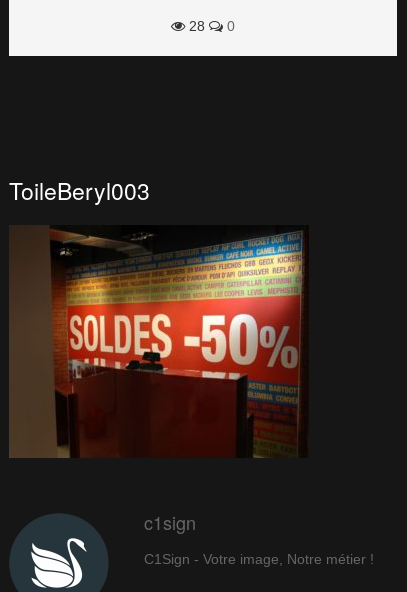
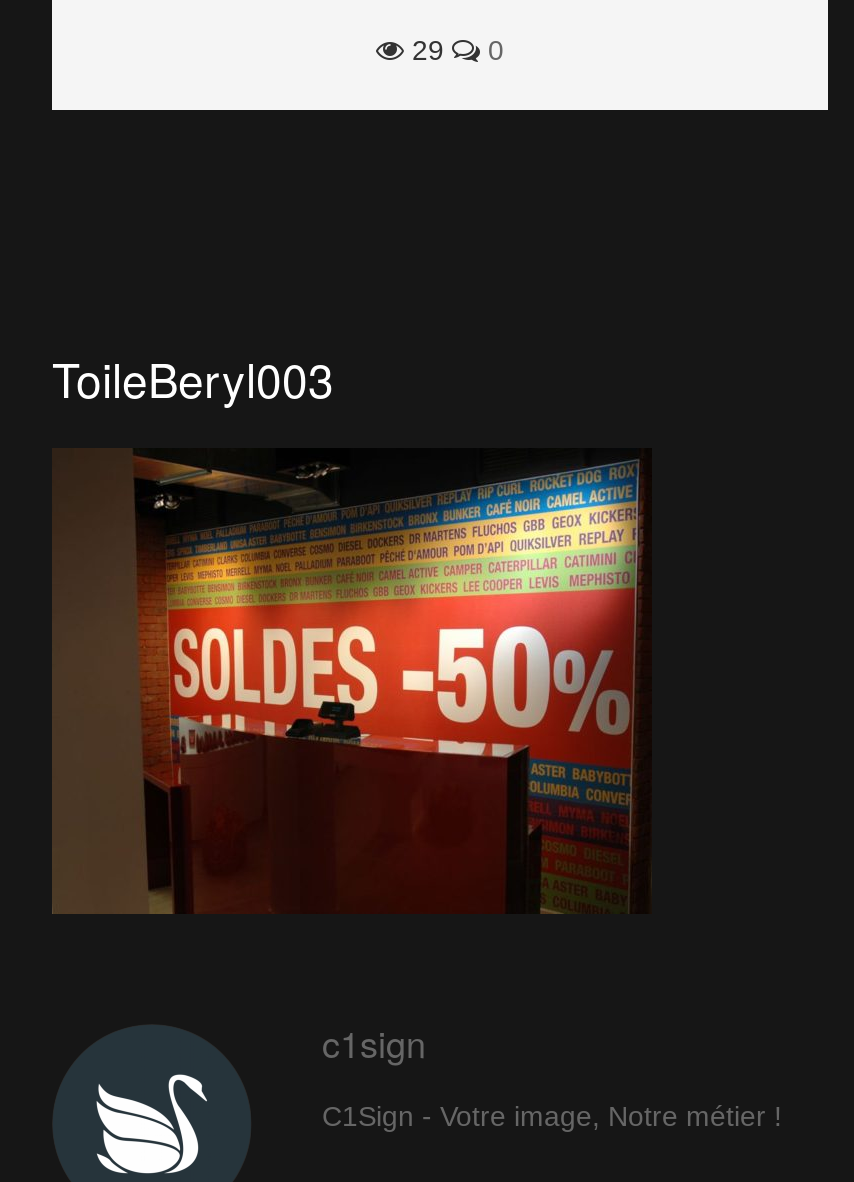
- 28 0
+ 29 0
